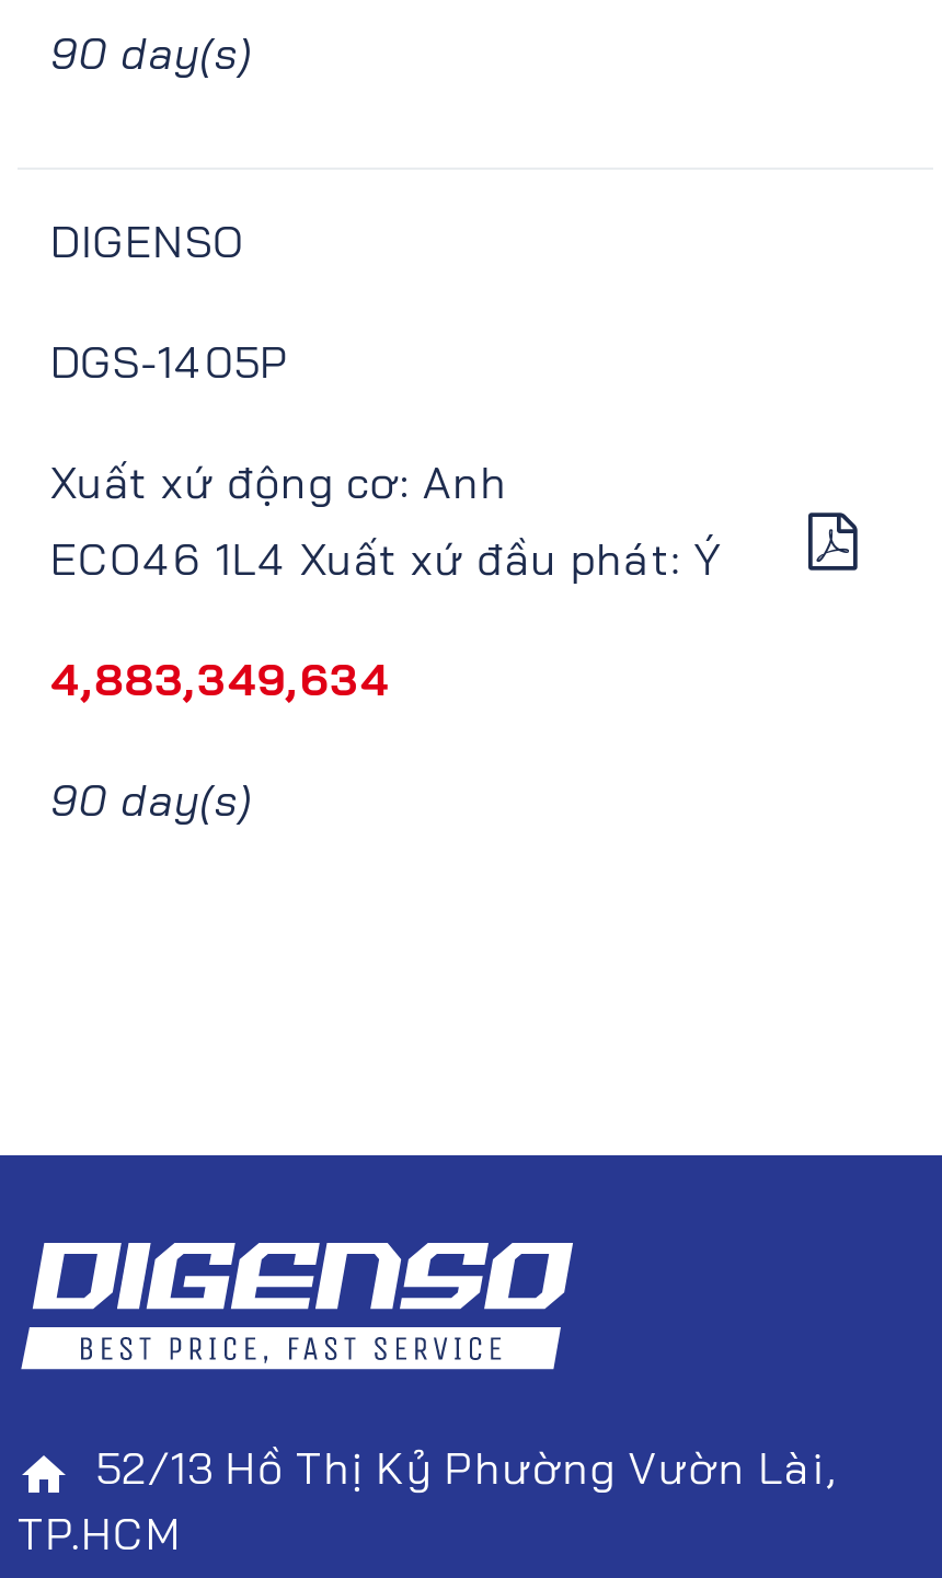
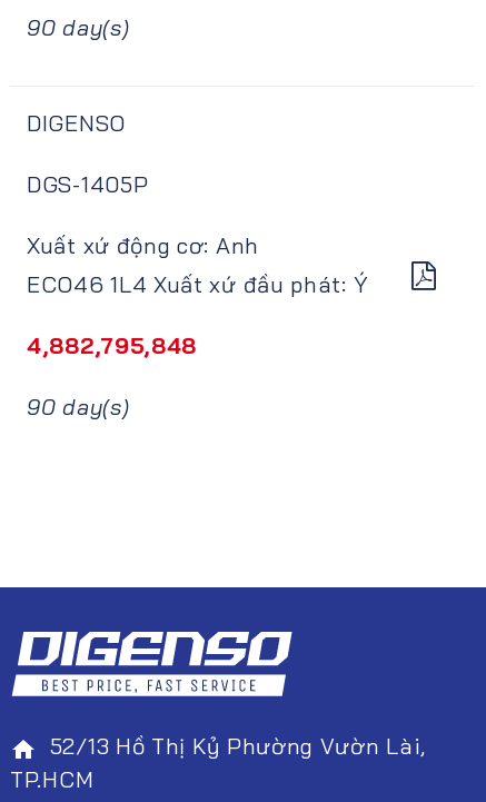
- 4,883,349,634
+ 4,882,795,848
